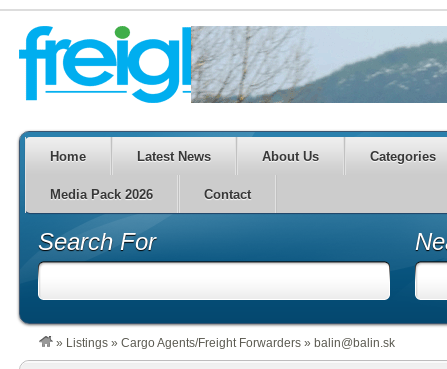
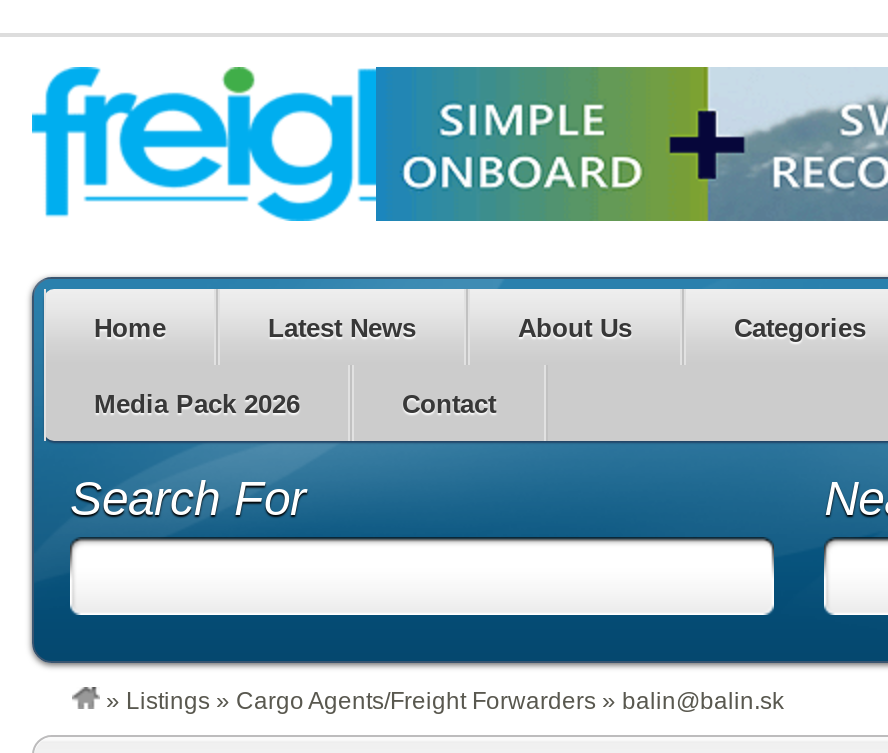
- [image]
+ [image]
